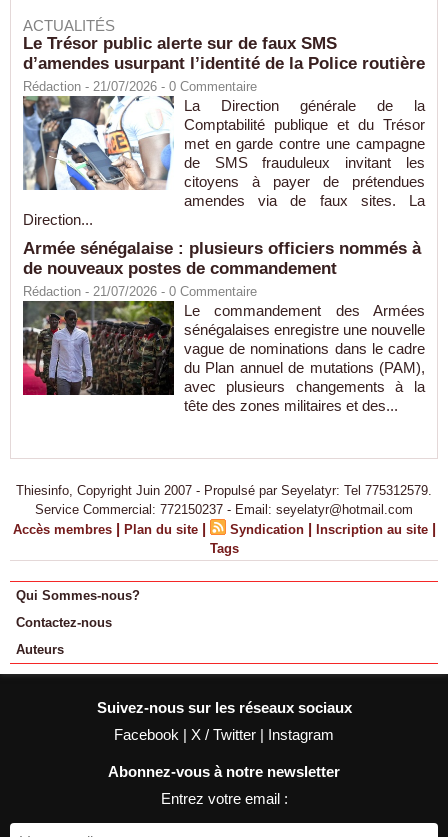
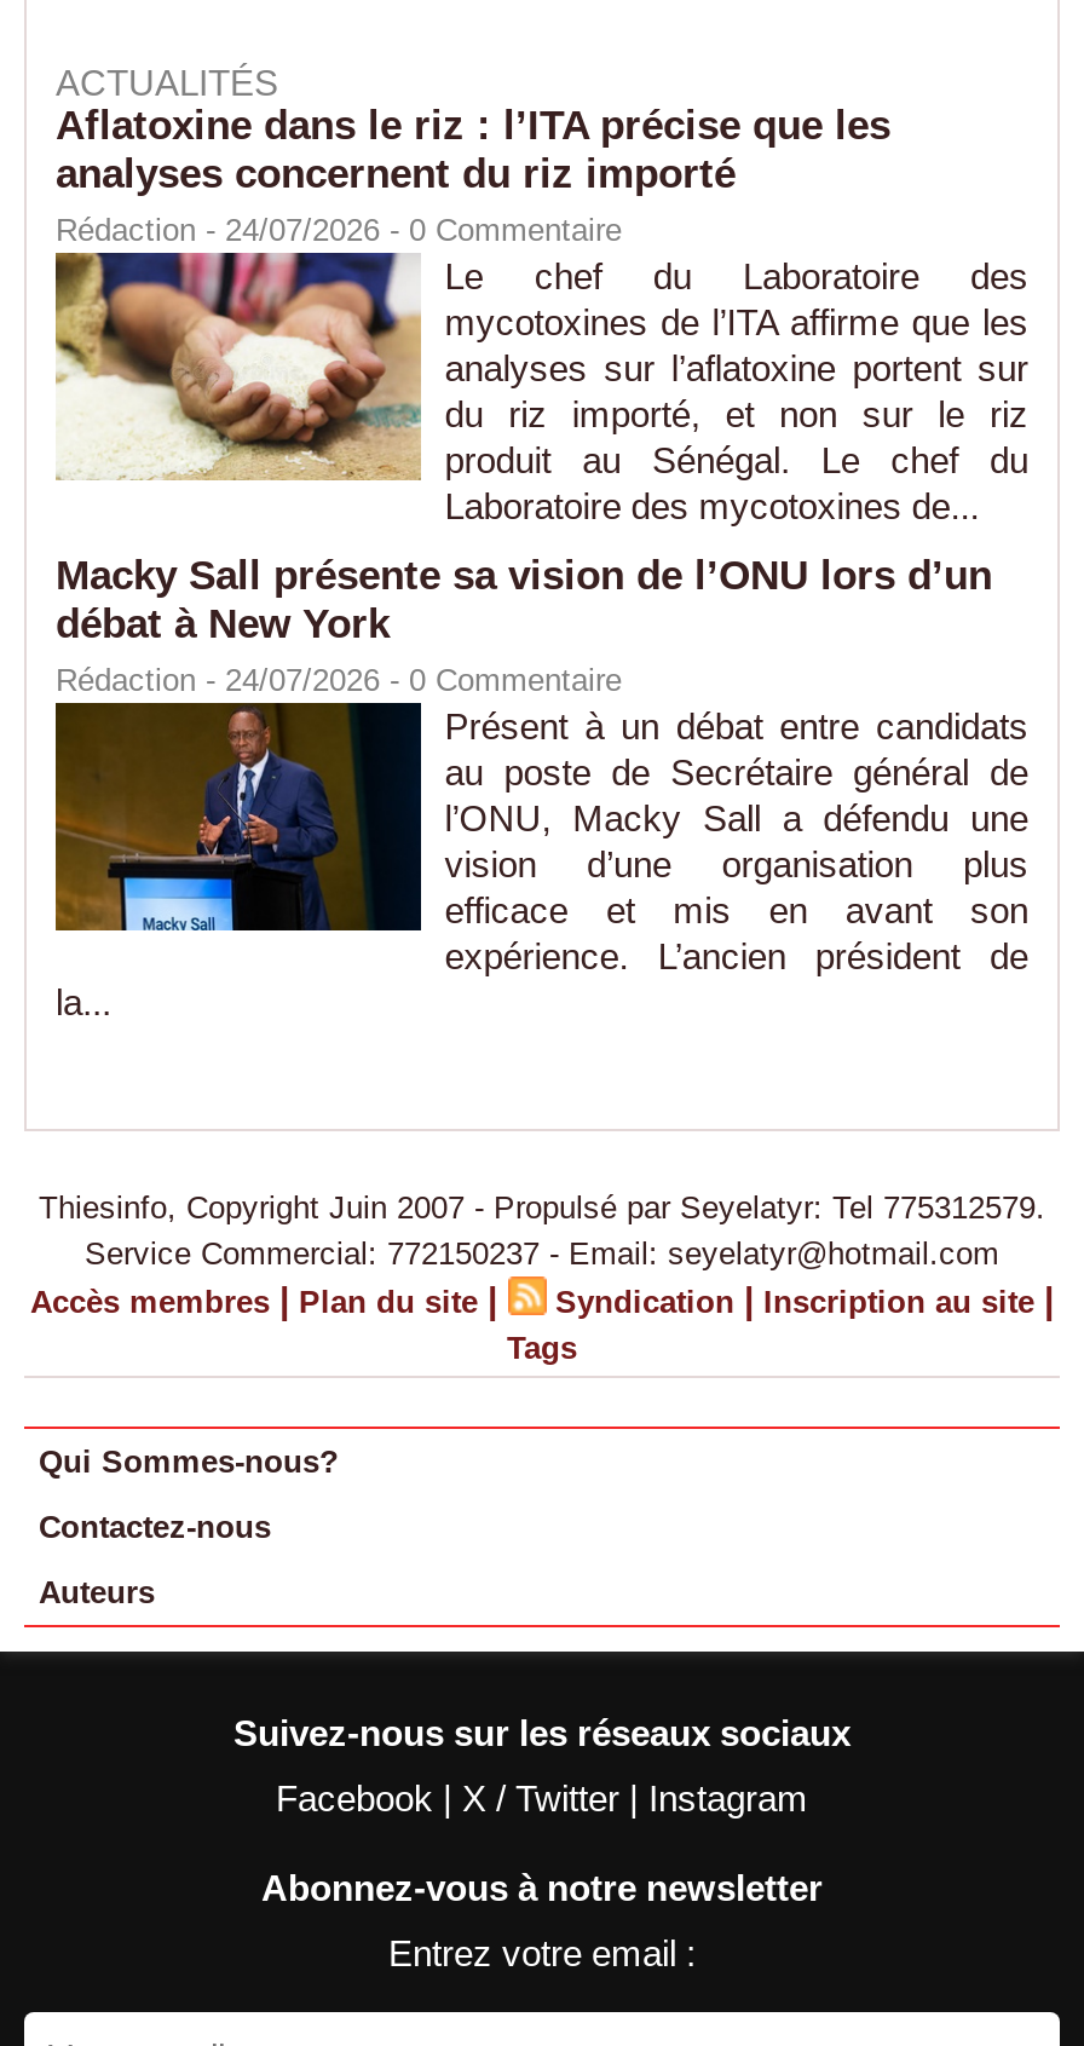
- [image]
- Le Trésor public alerte sur de faux SMS
- d’amendes usurpant l’identité de la Police routière
- Rédaction - 21/07/2026 - 0 Commentaire
- La Direction générale de la
- Comptabilité publique et du Trésor
- met en garde contre une campagne
- de SMS frauduleux invitant les
- citoyens à payer de prétendues
- amendes via de faux sites. La
- Direction...
+ [image]
+ Aflatoxine dans le riz : l’ITA précise que les
+ analyses concernent du riz importé
+ Rédaction - 24/07/2026 - 0 Commentaire
+ Le chef du Laboratoire des
+ mycotoxines de l’ITA affirme que les
+ analyses sur l’aflatoxine portent sur
+ du riz importé, et non sur le riz
+ produit au Sénégal. Le chef du
+ Laboratoire des mycotoxines de...

- [image]
- Armée sénégalaise : plusieurs officiers nommés à
- de nouveaux postes de commandement
- Rédaction - 21/07/2026 - 0 Commentaire
- Le commandement des Armées
- sénégalaises enregistre une nouvelle
- vague de nominations dans le cadre
- du Plan annuel de mutations (PAM),
- avec plusieurs changements à la
- tête des zones militaires et des...
+ [image]
+ Macky Sall présente sa vision de l’ONU lors d’un
+ débat à New York
+ Rédaction - 24/07/2026 - 0 Commentaire
+ Présent à un débat entre candidats
+ au poste de Secrétaire général de
+ l’ONU, Macky Sall a défendu une
+ vision d’une organisation plus
+ efficace et mis en avant son
+ expérience. L’ancien président de
+ la...
